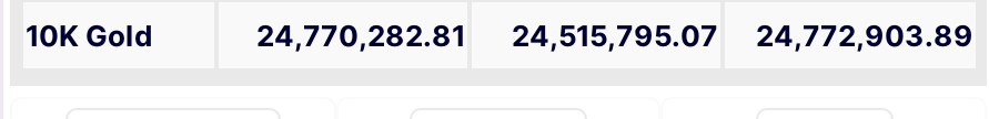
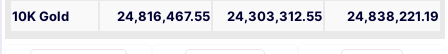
- 24,770,282.81
+ 24,816,467.55

- 24,515,795.07
+ 24,303,312.55

- 24,772,903.89
+ 24,838,221.19
